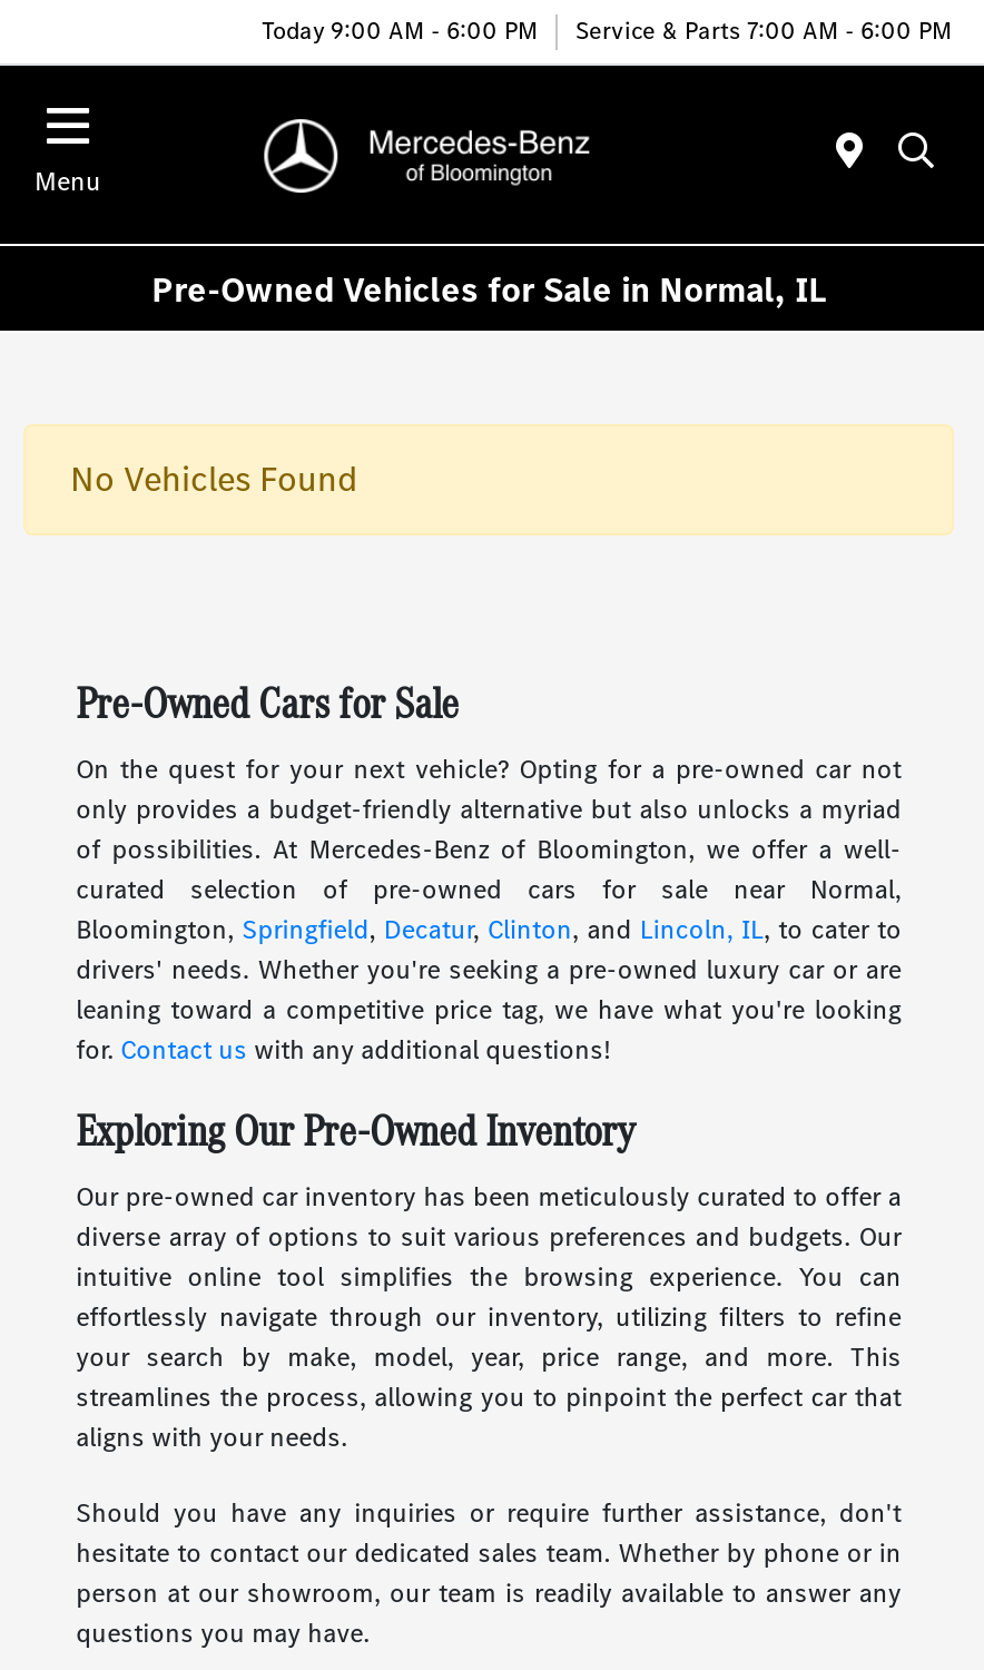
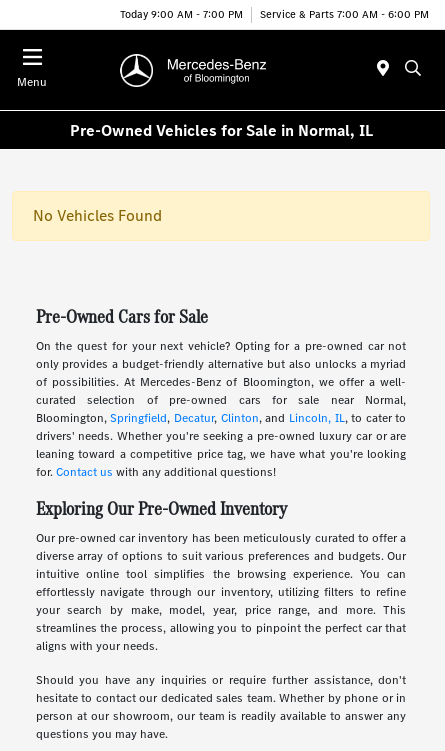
- Today 9:00 AM - 6:00 PM Service & Parts 7:00 AM - 6:00 PM
+ Today 9:00 AM - 7:00 PM Service & Parts 7:00 AM - 6:00 PM
